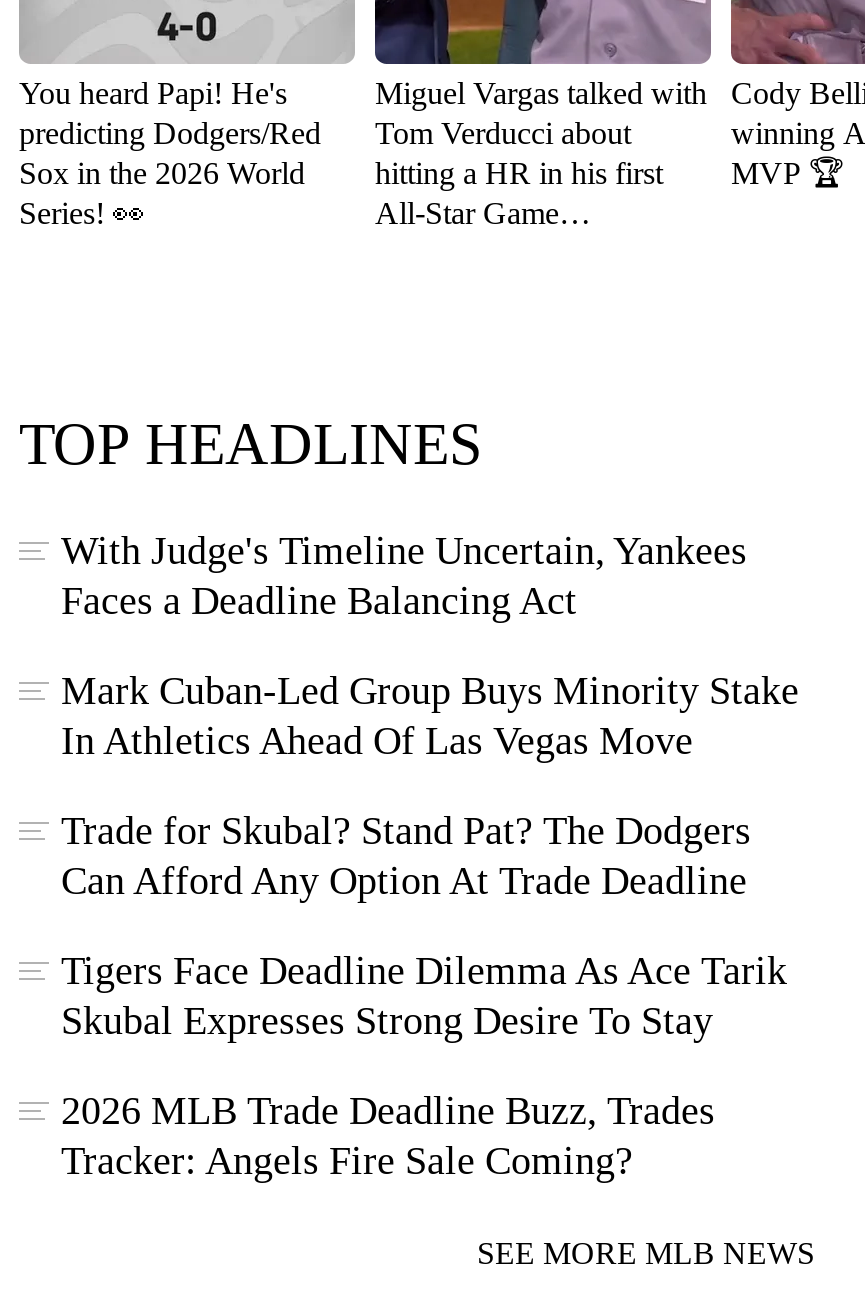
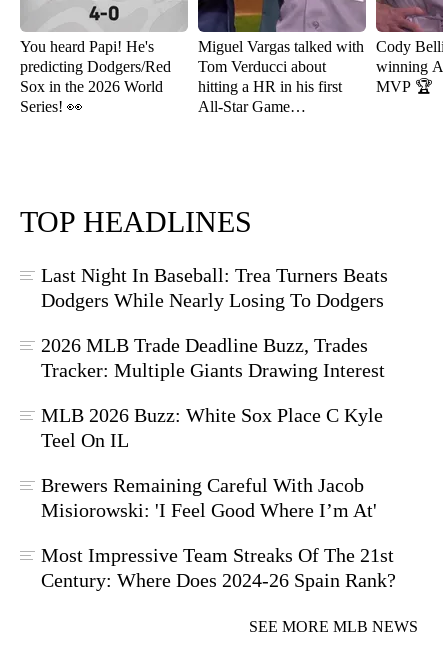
- With Judge's Timeline Uncertain, Yankees
- Faces a Deadline Balancing Act
- Mark Cuban-Led Group Buys Minority Stake
- In Athletics Ahead Of Las Vegas Move
- Trade for Skubal? Stand Pat? The Dodgers
- Can Afford Any Option At Trade Deadline
- Tigers Face Deadline Dilemma As Ace Tarik
- Skubal Expresses Strong Desire To Stay
+ Last Night In Baseball: Trea Turners Beats
+ Dodgers While Nearly Losing To Dodgers

moved up: 2026 MLB Trade Deadline Buzz, Trades

- Tracker: Angels Fire Sale Coming?
+ Tracker: Multiple Giants Drawing Interest
+ MLB 2026 Buzz: White Sox Place C Kyle
+ Teel On IL
+ Brewers Remaining Careful With Jacob
+ Misiorowski: 'I Feel Good Where I’m At'
+ Most Impressive Team Streaks Of The 21st
+ Century: Where Does 2024-26 Spain Rank?
